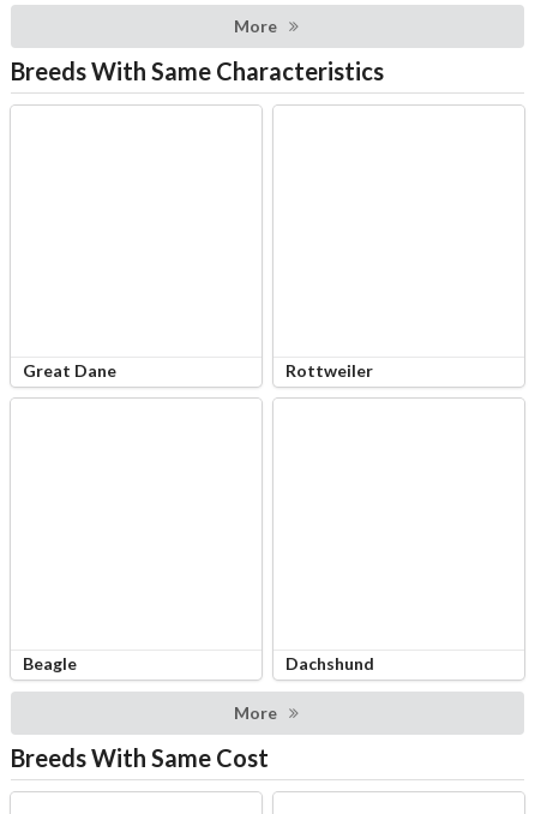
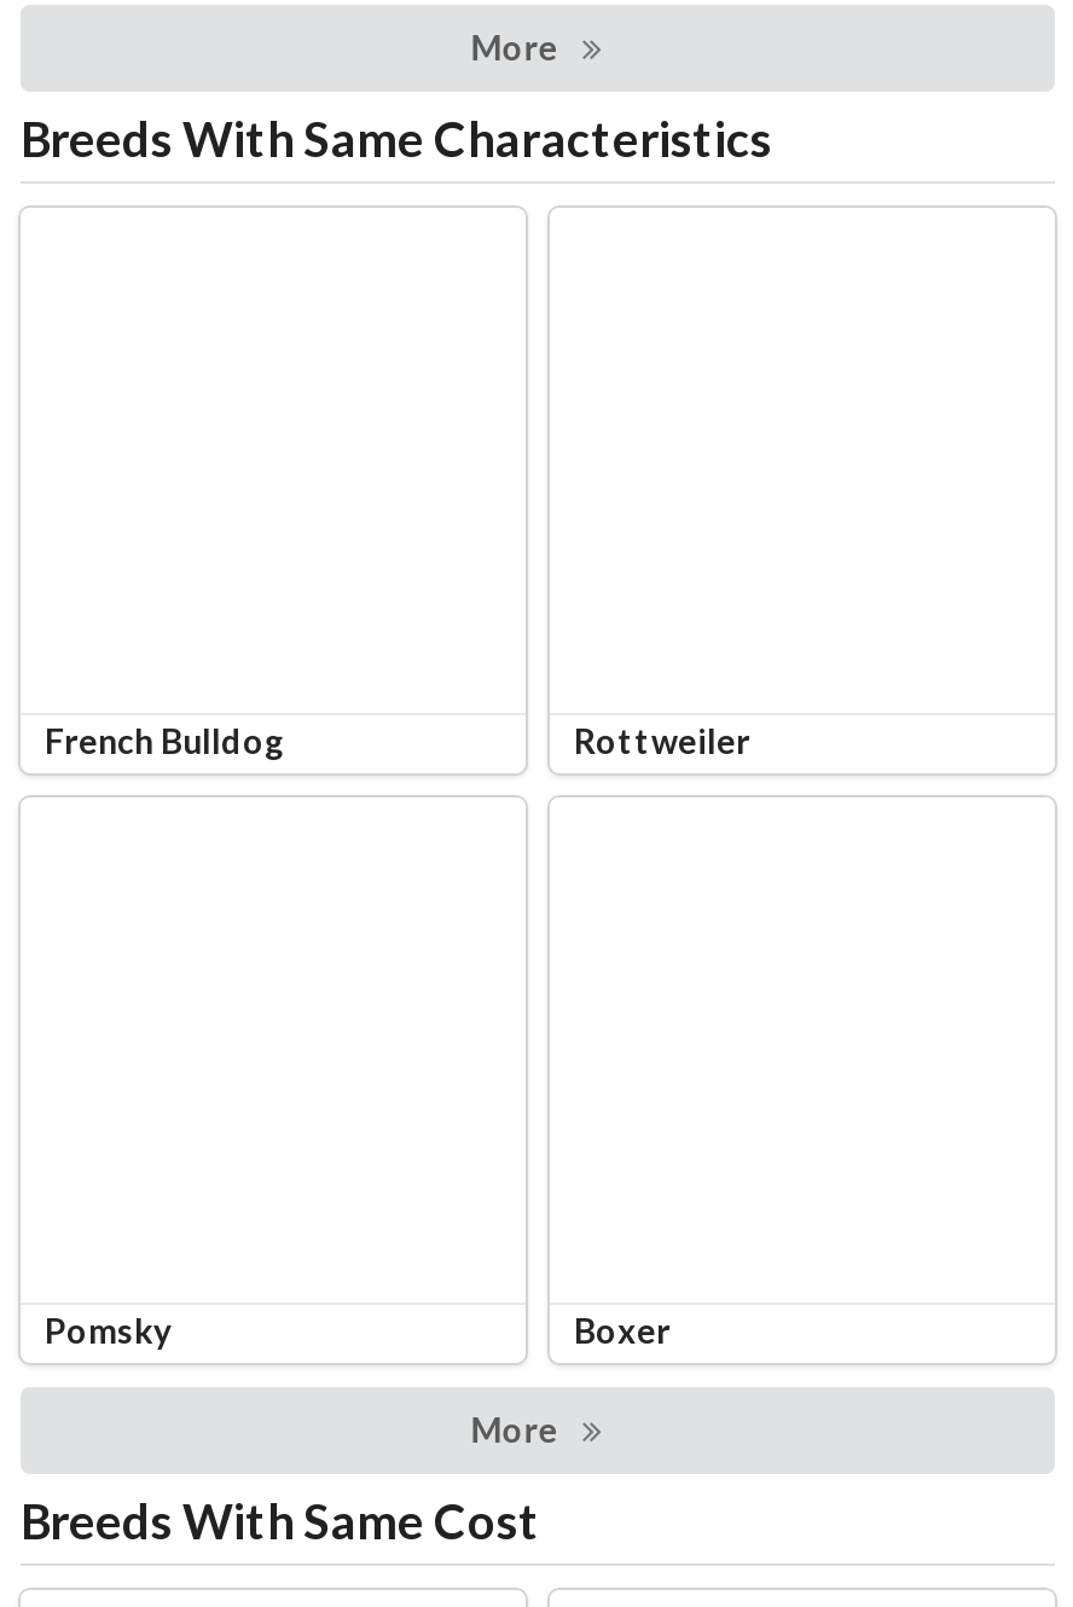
- Great Dane
+ French Bulldog

- Beagle
- Dachshund
+ Pomsky
+ Boxer
